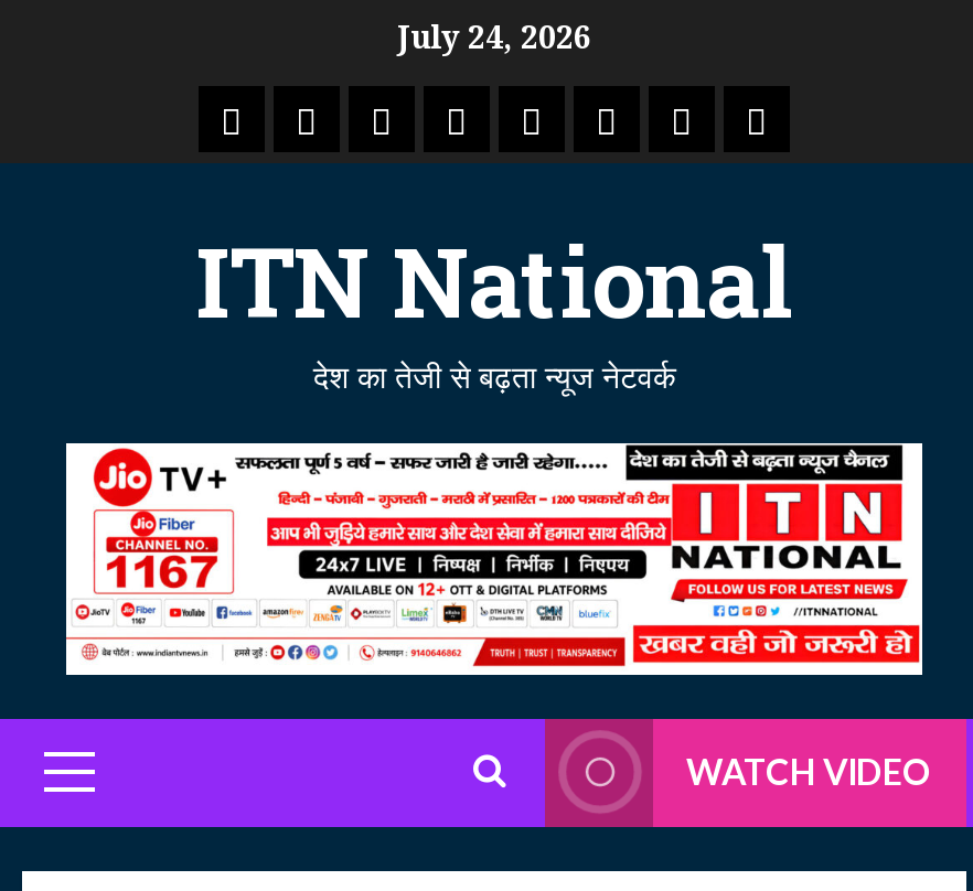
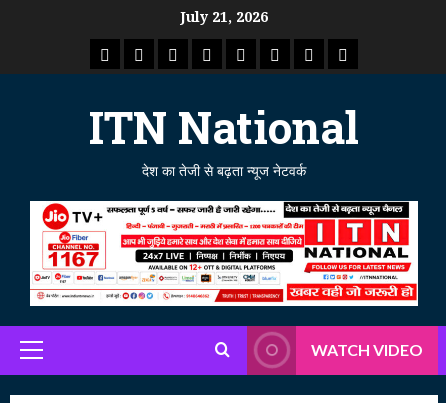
- July 24, 2026
+ July 21, 2026
